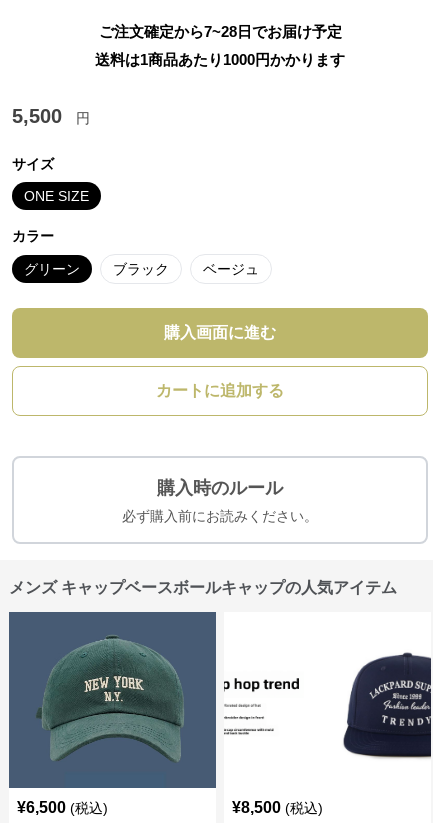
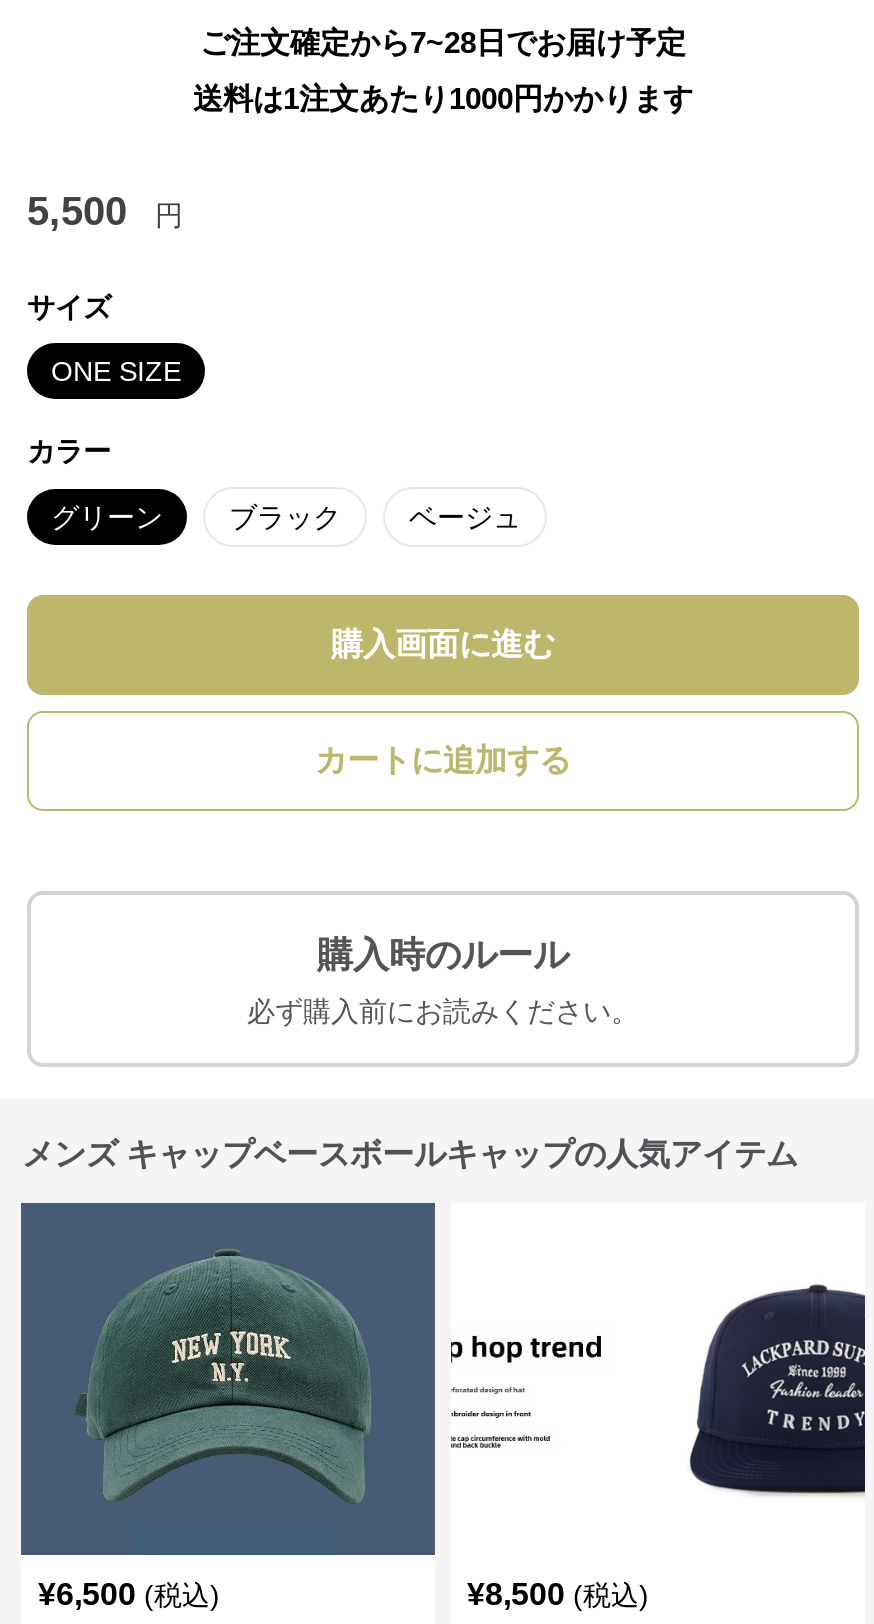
- 送料は1商品あたり1000円かかります
+ 送料は1注文あたり1000円かかります
